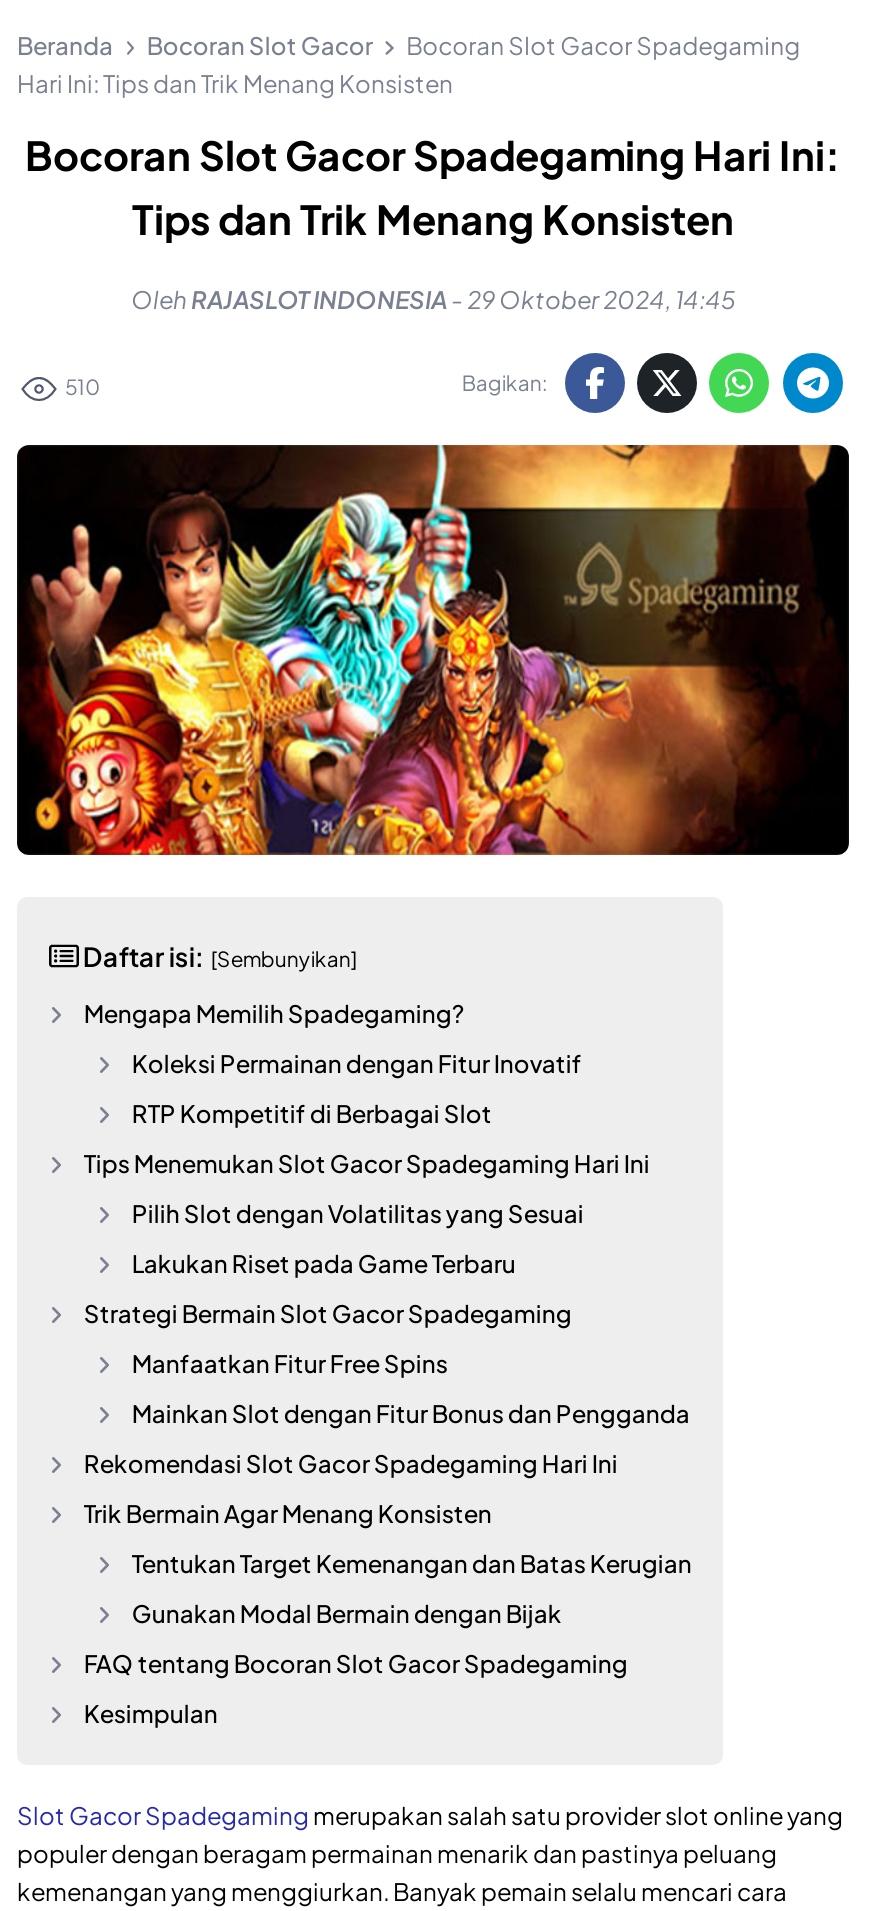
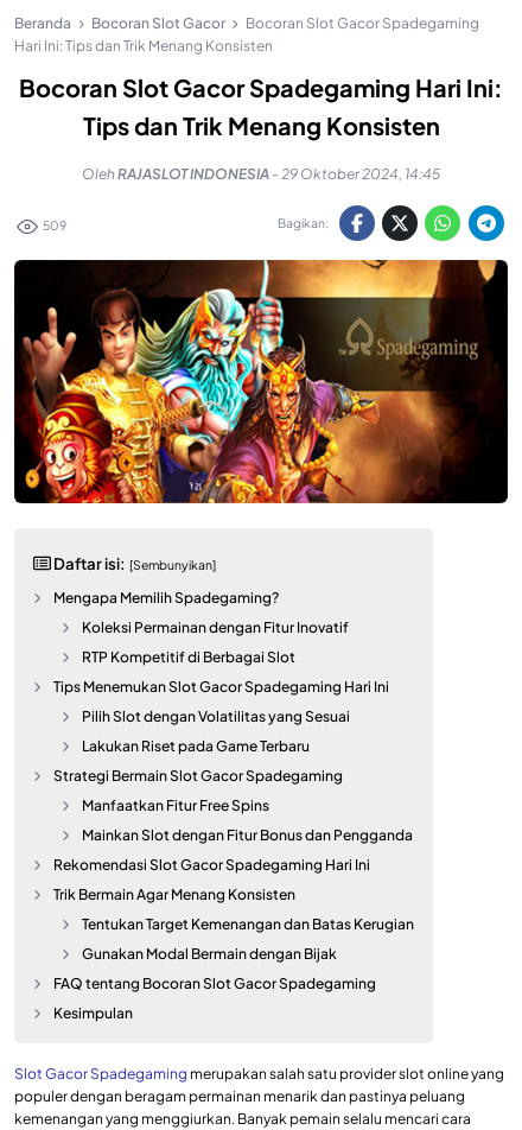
- 510
+ 509
